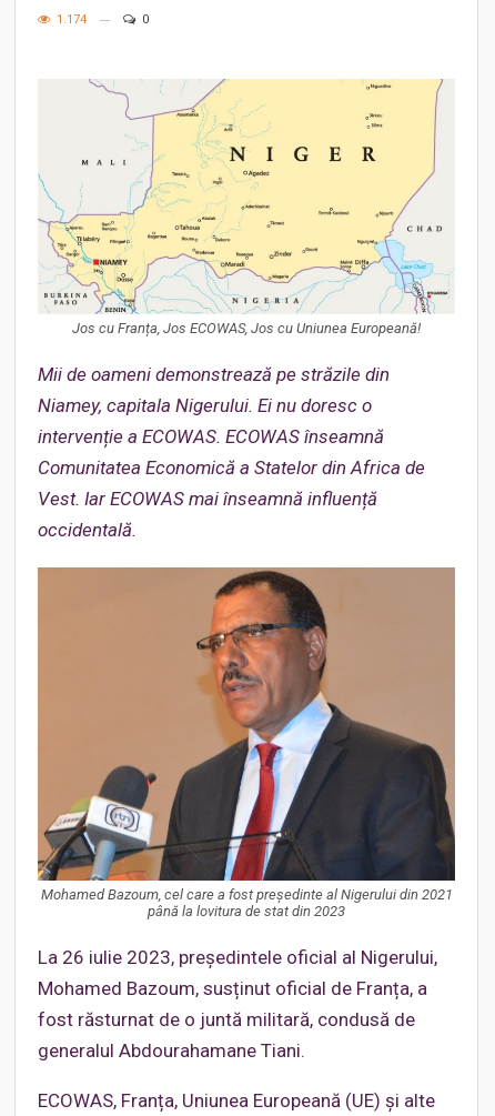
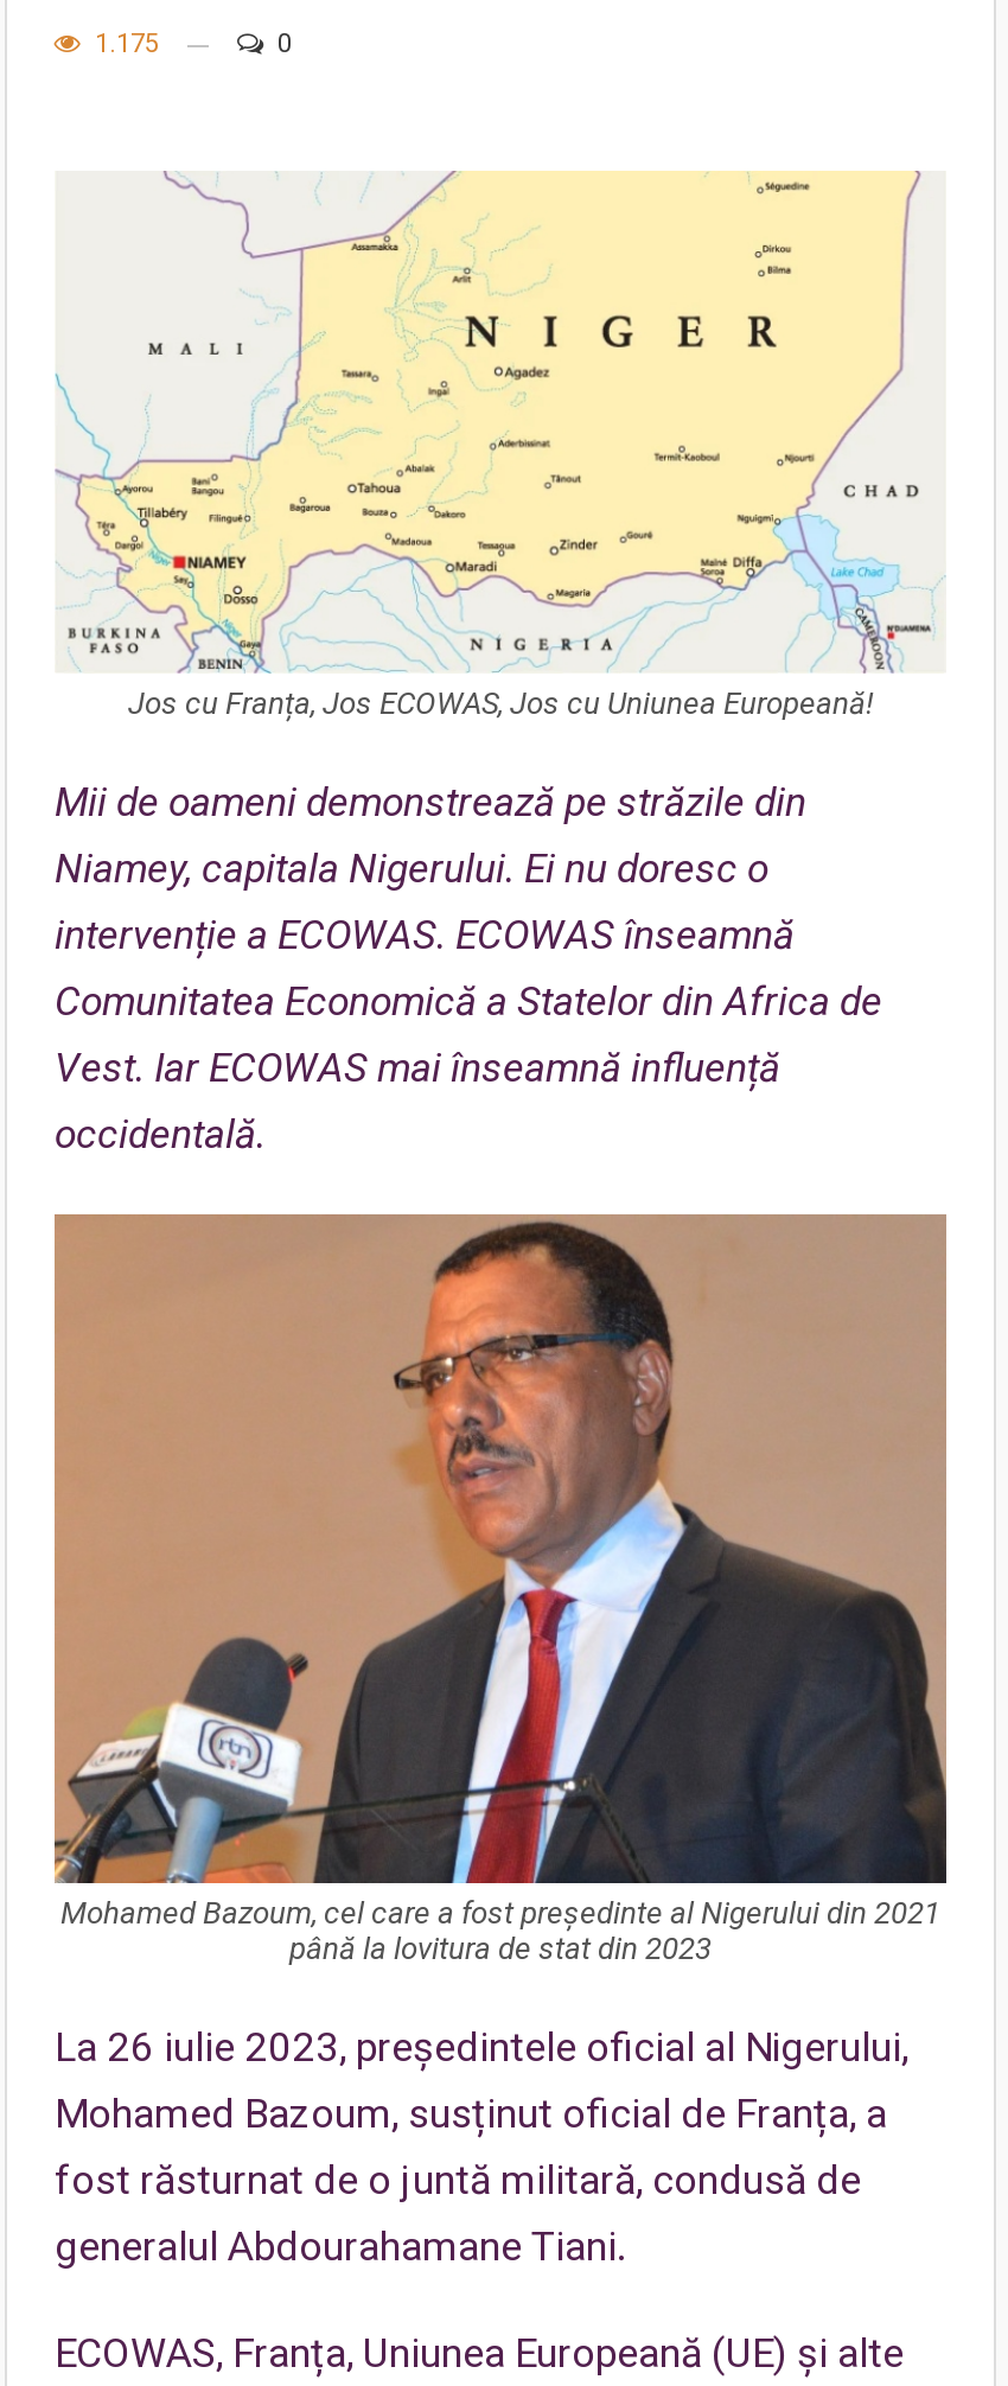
- 1.174
+ 1.175
